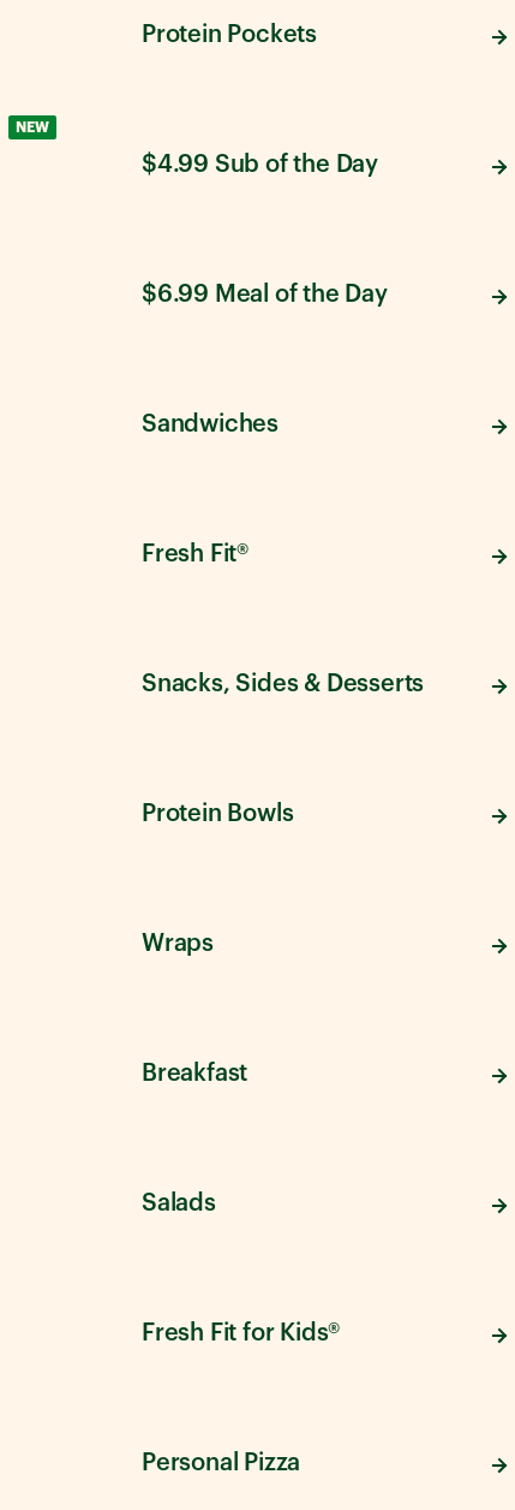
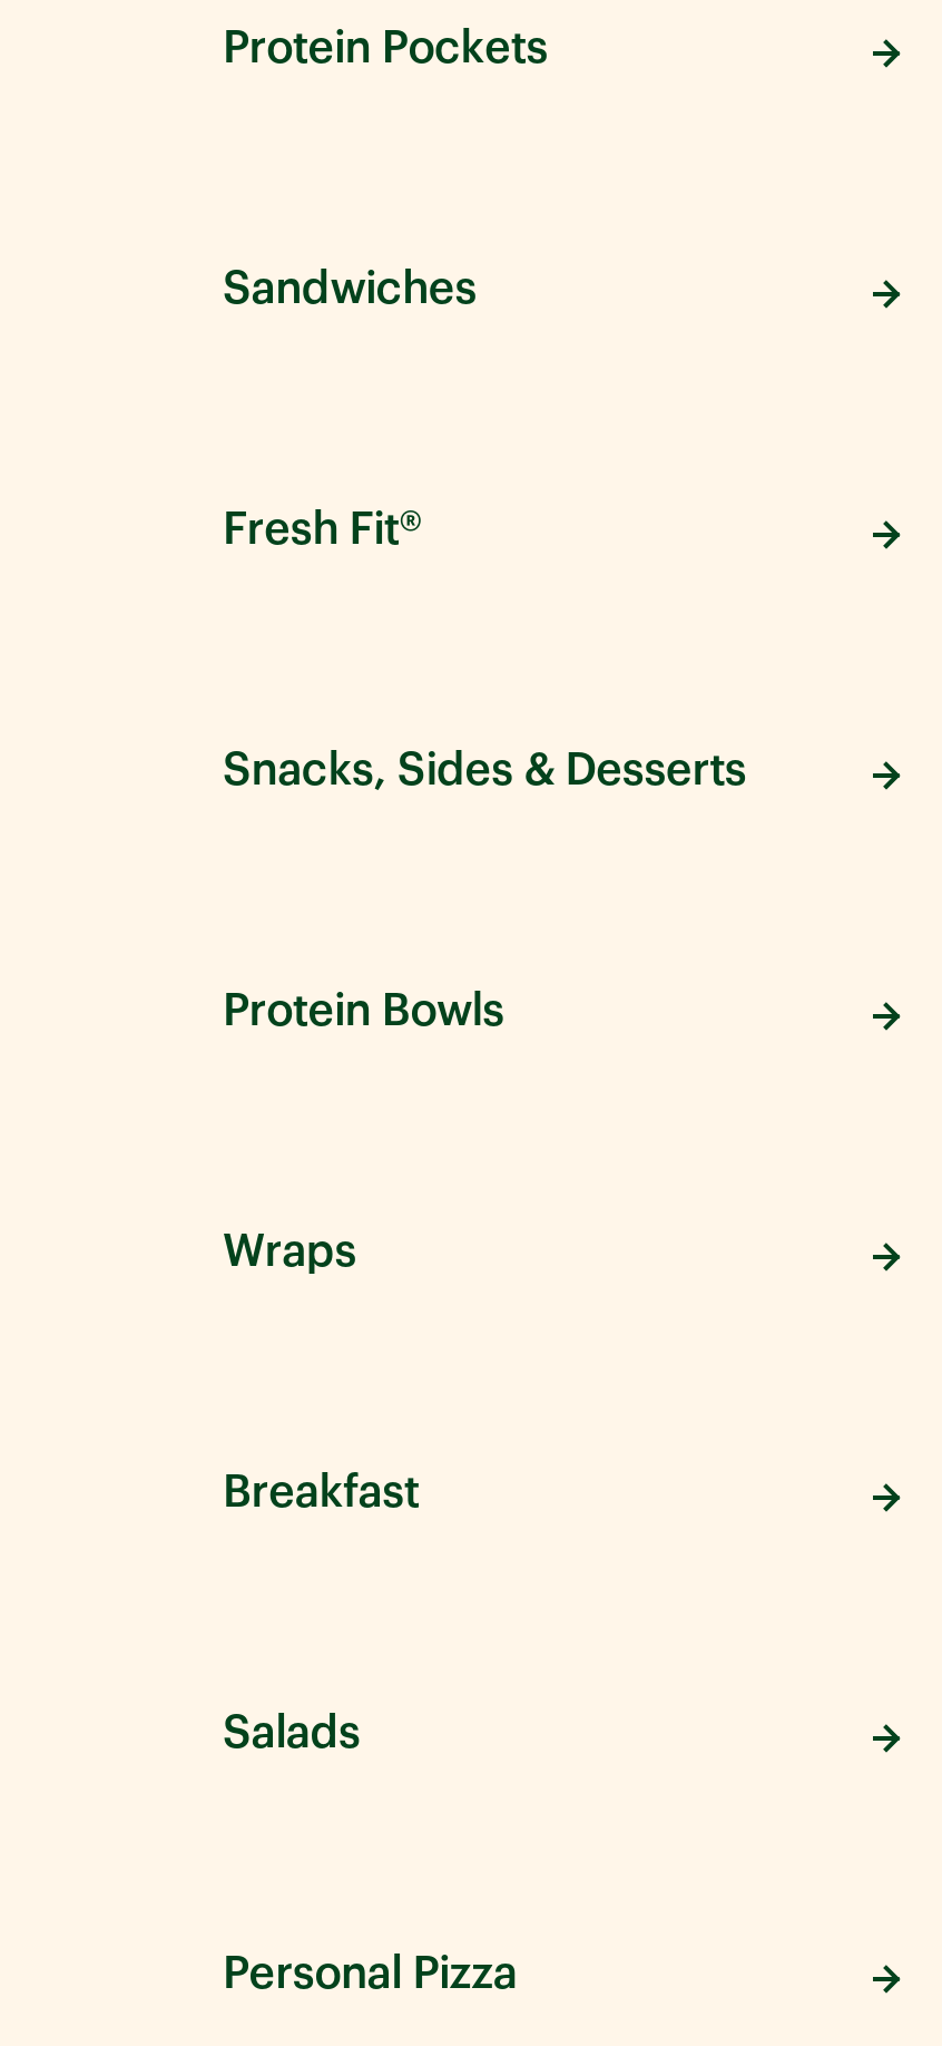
- NEW
- $4.99 Sub of the Day

- $6.99 Meal of the Day

- Fresh Fit for Kids®
